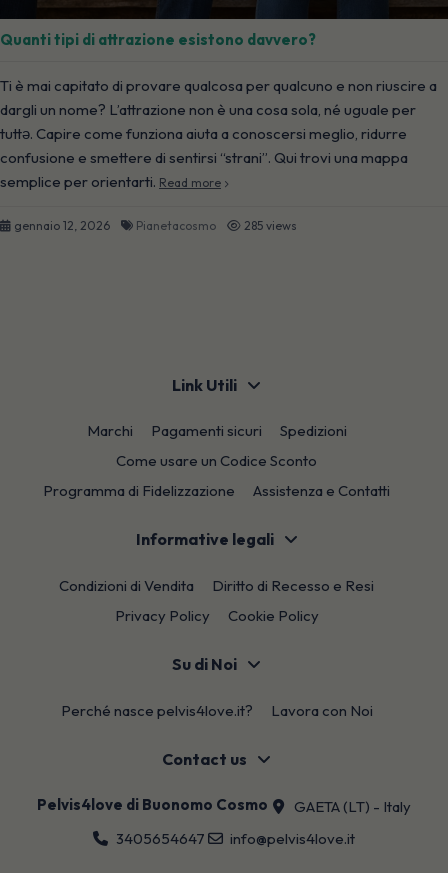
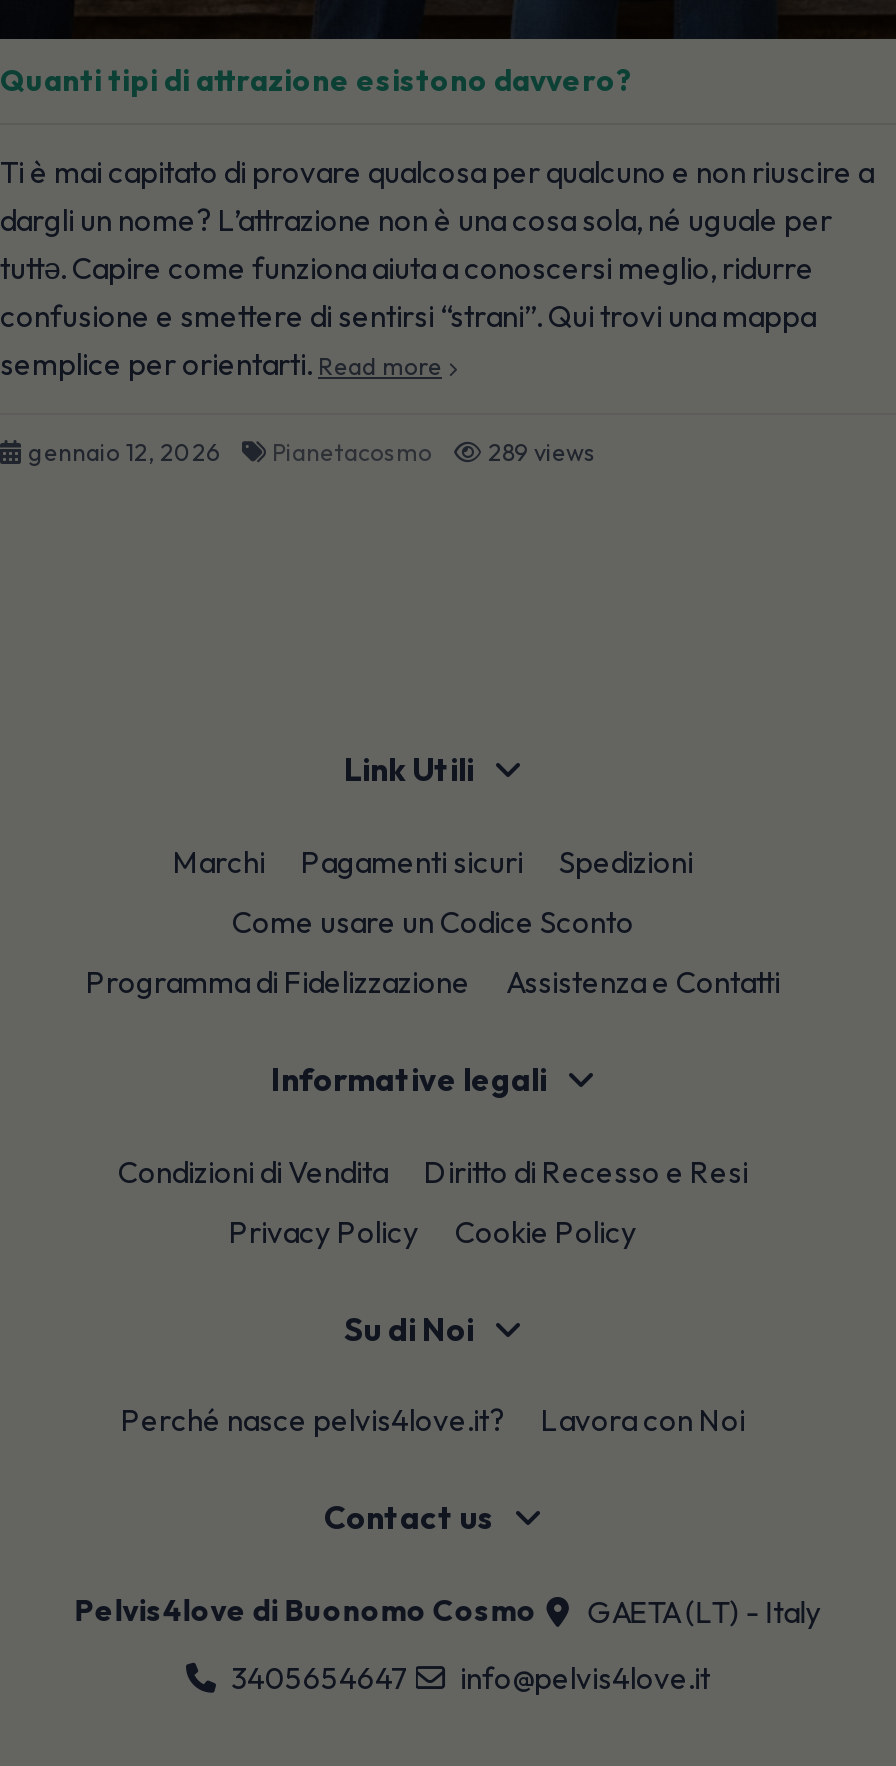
- gennaio 12, 2026 Pianetacosmo 285 views
+ gennaio 12, 2026 Pianetacosmo 289 views
